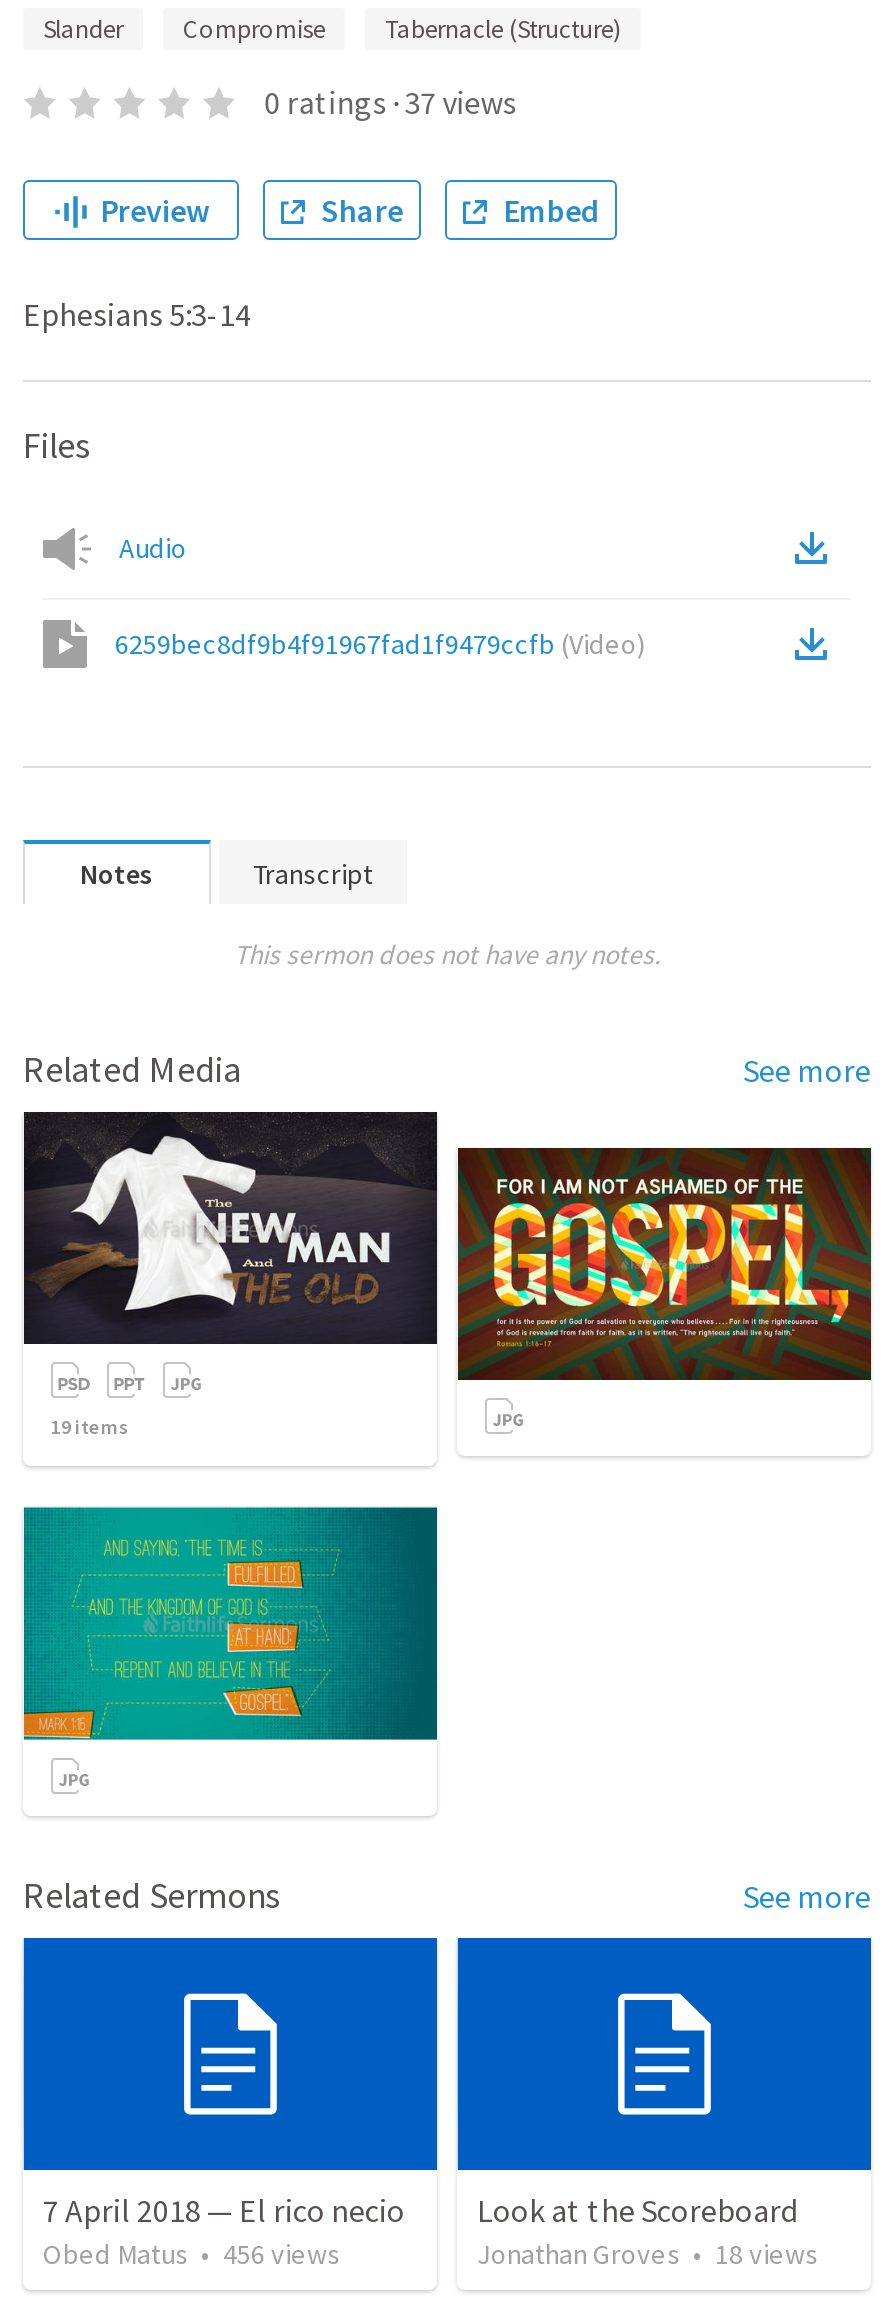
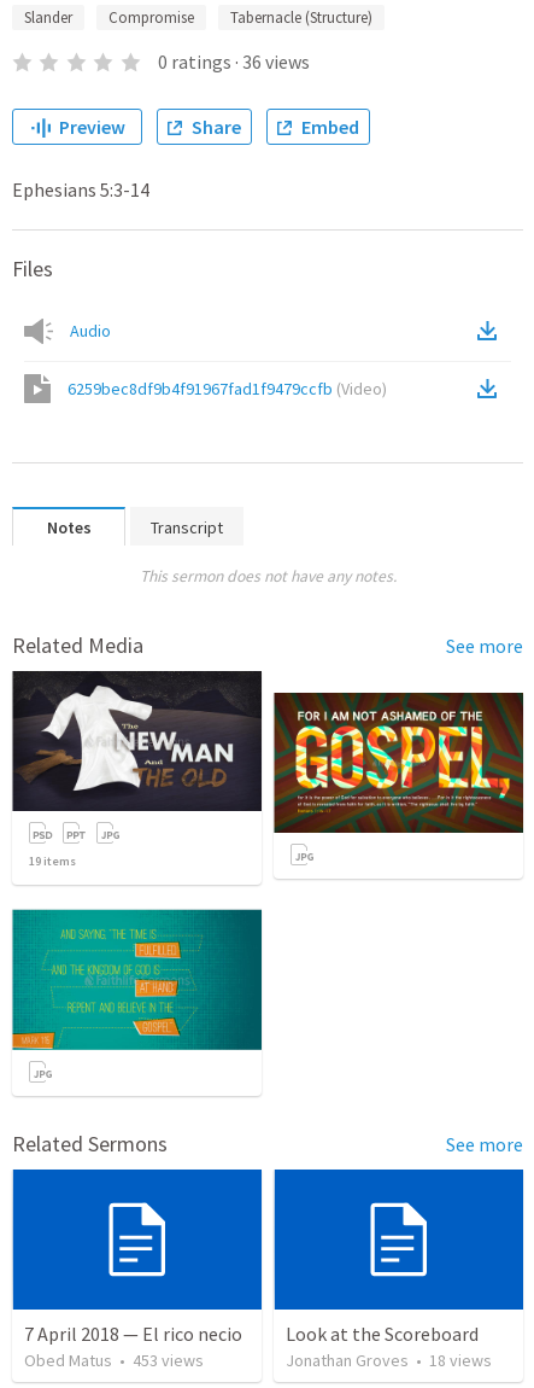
- 0 ratings · 37 views
+ 0 ratings · 36 views

- Obed Matus • 456 views
+ Obed Matus • 453 views
